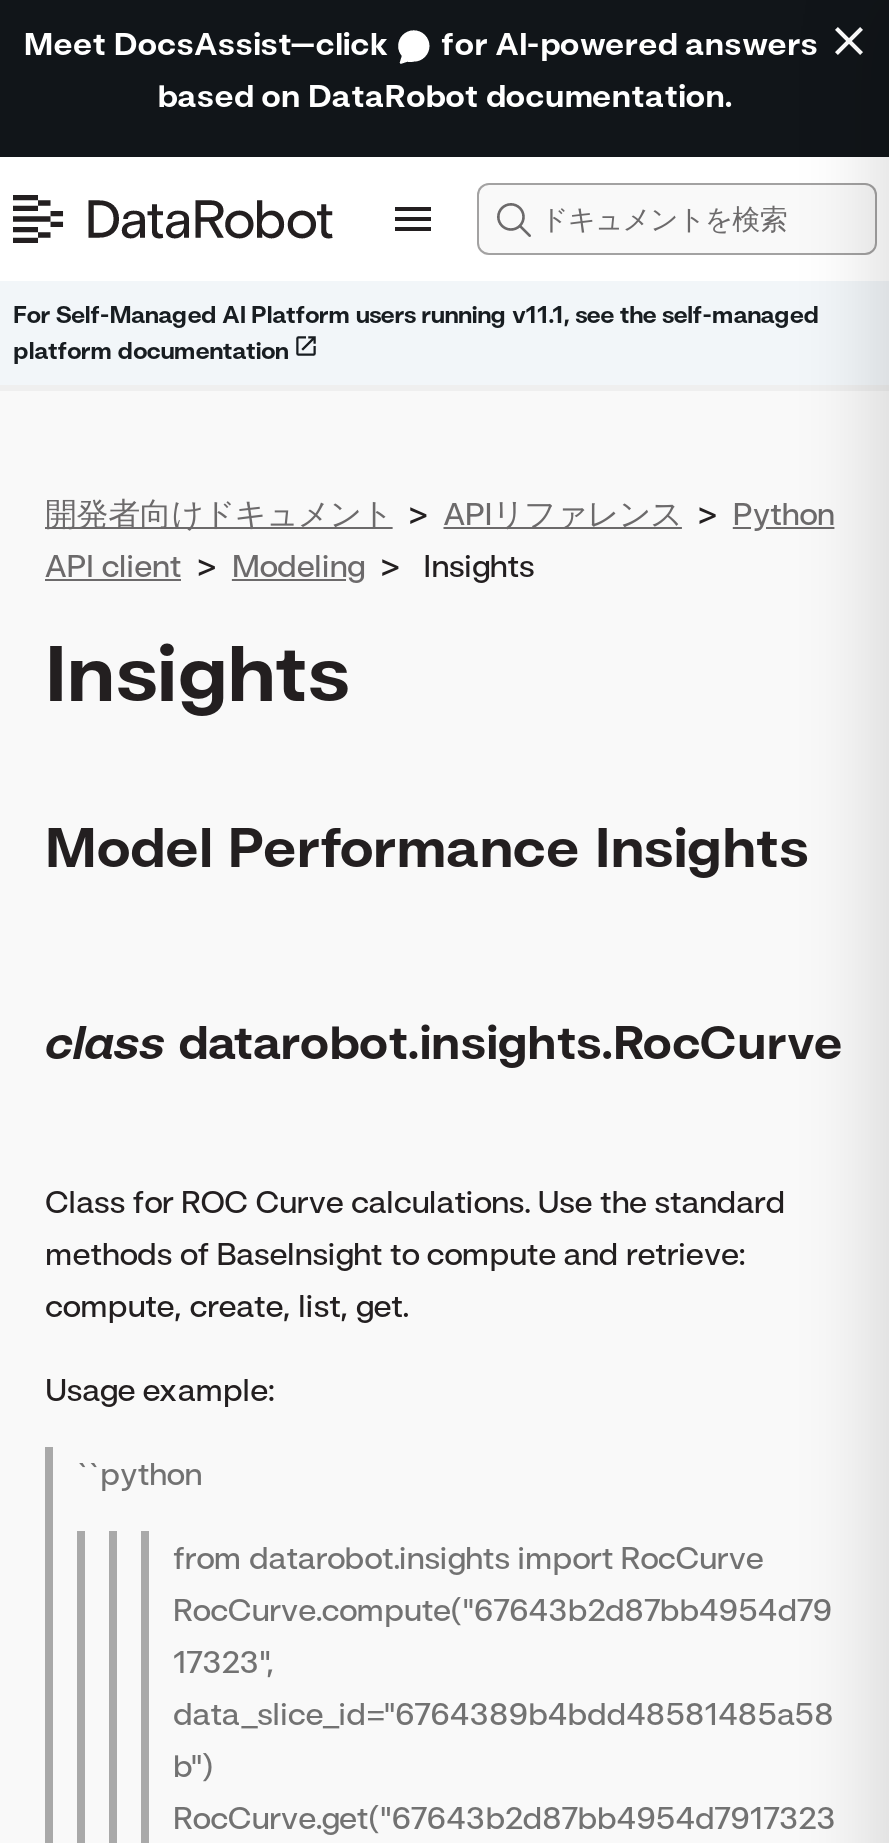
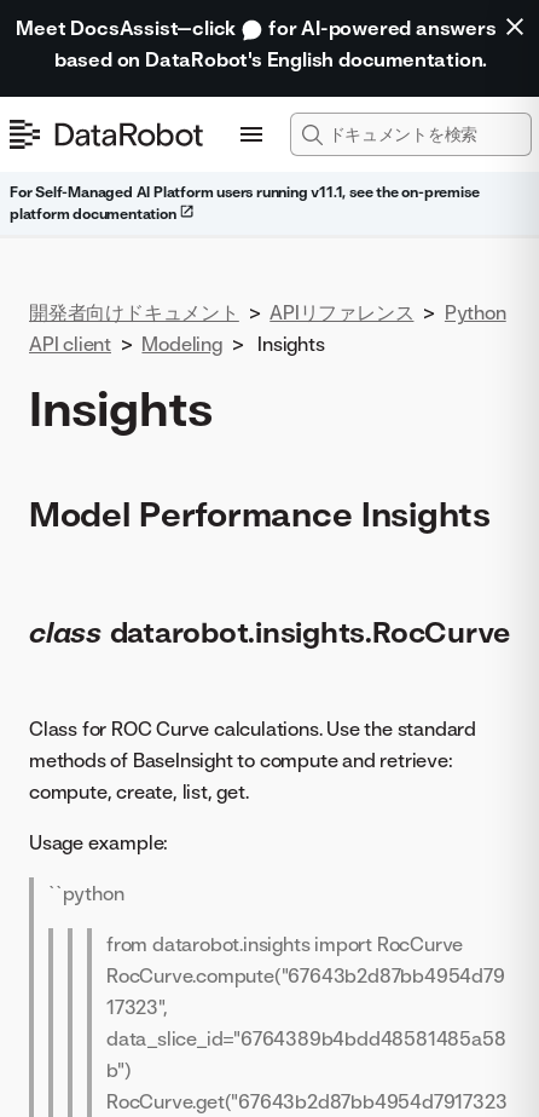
- based on DataRobot documentation.
+ based on DataRobot's English documentation.

- For Self-Managed AI Platform users running v11.1, see the self-managed
+ For Self-Managed AI Platform users running v11.1, see the on-premise
